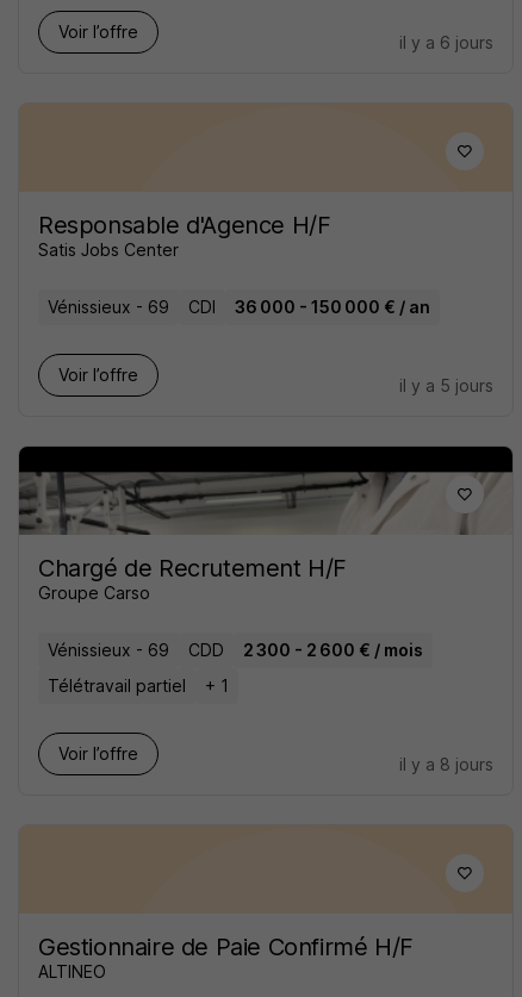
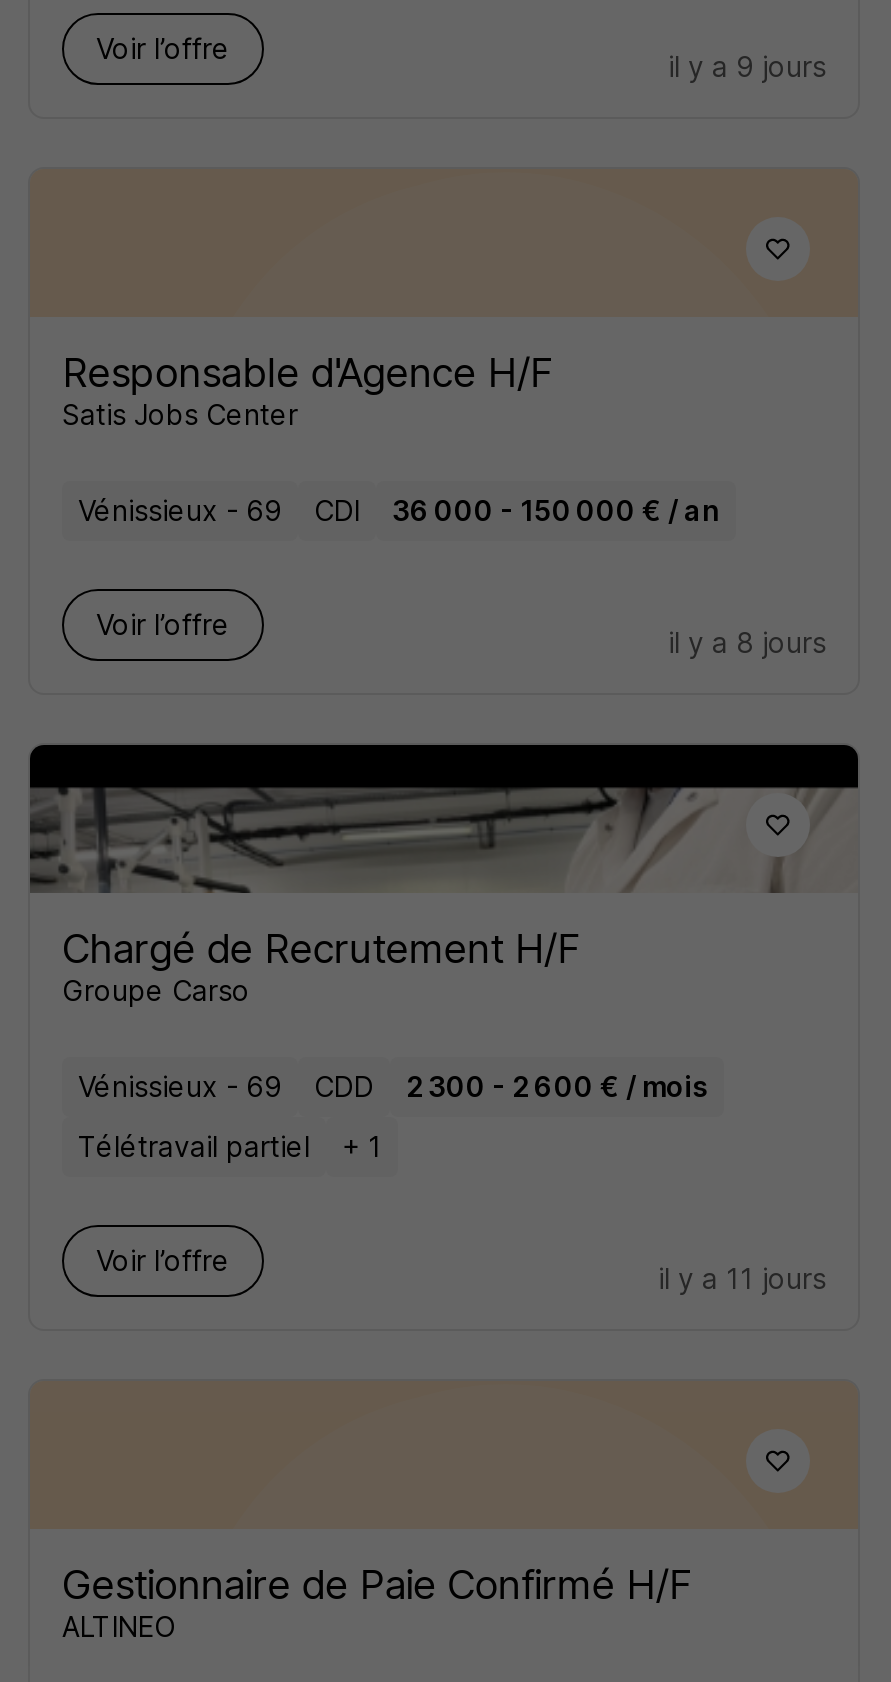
- il y a 6 jours
+ il y a 9 jours

- il y a 5 jours
+ il y a 8 jours

- il y a 8 jours
+ il y a 11 jours
